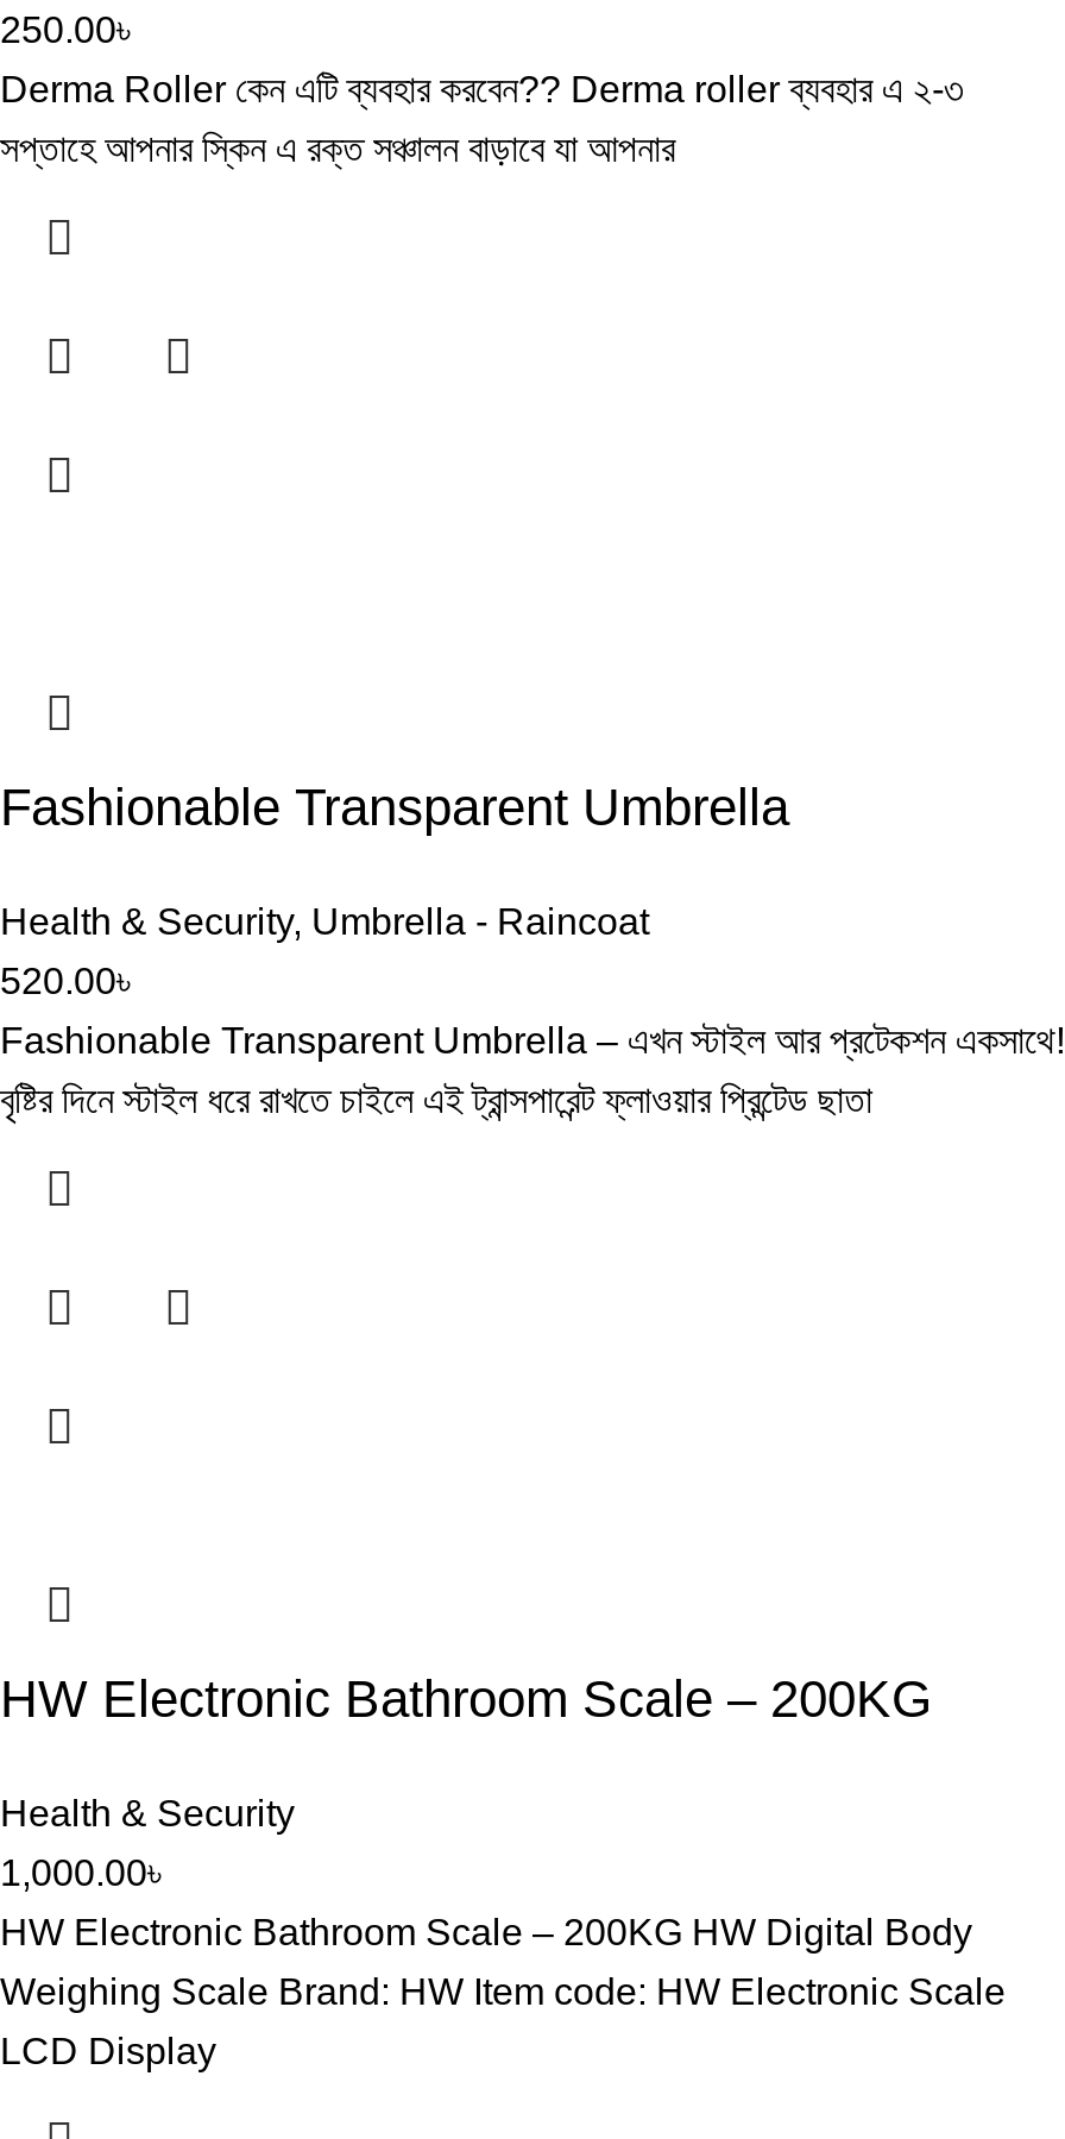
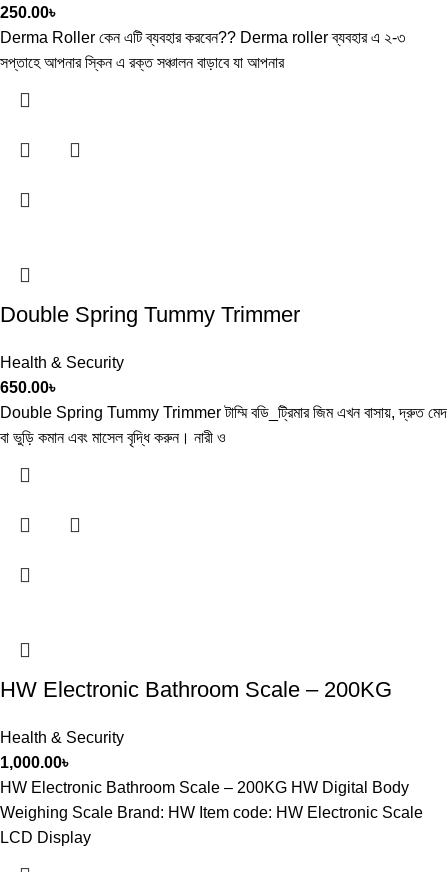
- Fashionable Transparent Umbrella
+ Double Spring Tummy Trimmer

- Health & Security, Umbrella - Raincoat
+ Health & Security

- 520.00৳
+ 650.00৳

- Fashionable Transparent Umbrella – এখন স্টাইল আর প্রটেকশন একসাথে!
+ Double Spring Tummy Trimmer টাম্মি বডি_ট্রিমার জিম এখন বাসায়, দ্রুত মেদ

- বৃষ্টির দিনে স্টাইল ধরে রাখতে চাইলে এই ট্রান্সপারেন্ট ফ্লাওয়ার প্রিন্টেড ছাতা
+ বা ভুড়ি কমান এবং মাসেল বৃদ্ধি করুন। নারী ও
